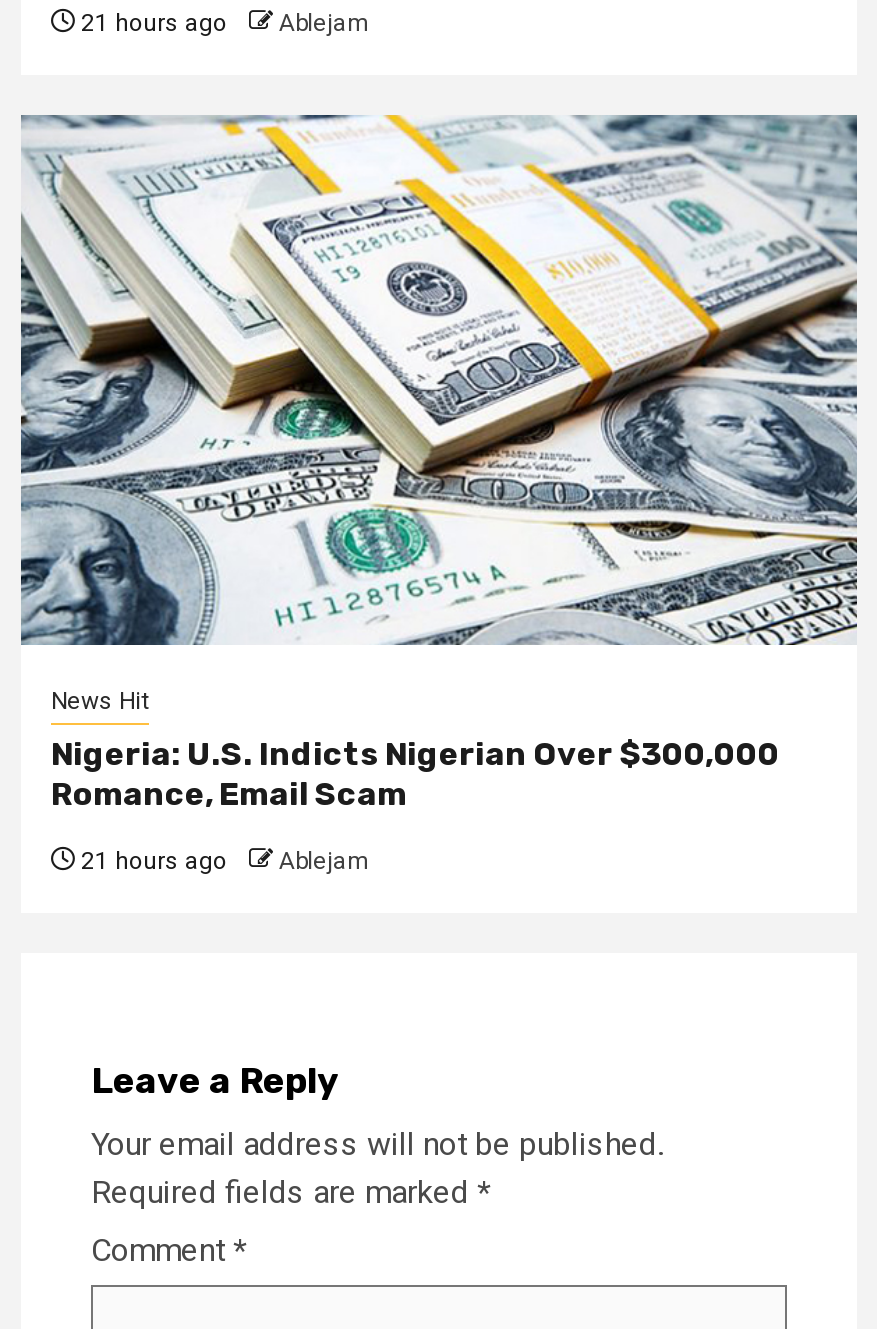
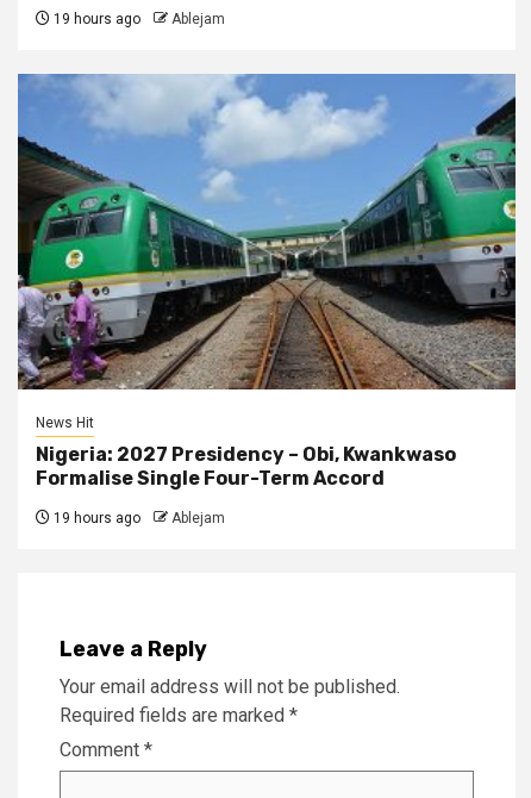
- 21 hours ago Ablejam
+ 19 hours ago Ablejam

- [image]
+ [image]

- Nigeria: U.S. Indicts Nigerian Over $300,000
- Romance, Email Scam
+ Nigeria: 2027 Presidency – Obi, Kwankwaso
+ Formalise Single Four-Term Accord

- 21 hours ago Ablejam
+ 19 hours ago Ablejam
